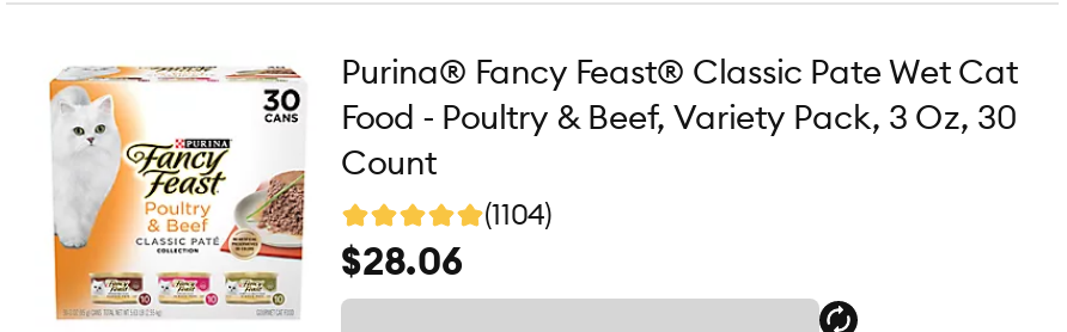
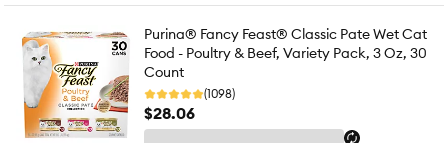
- (1104)
+ (1098)
